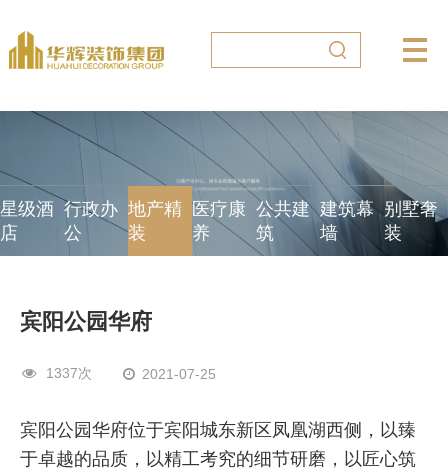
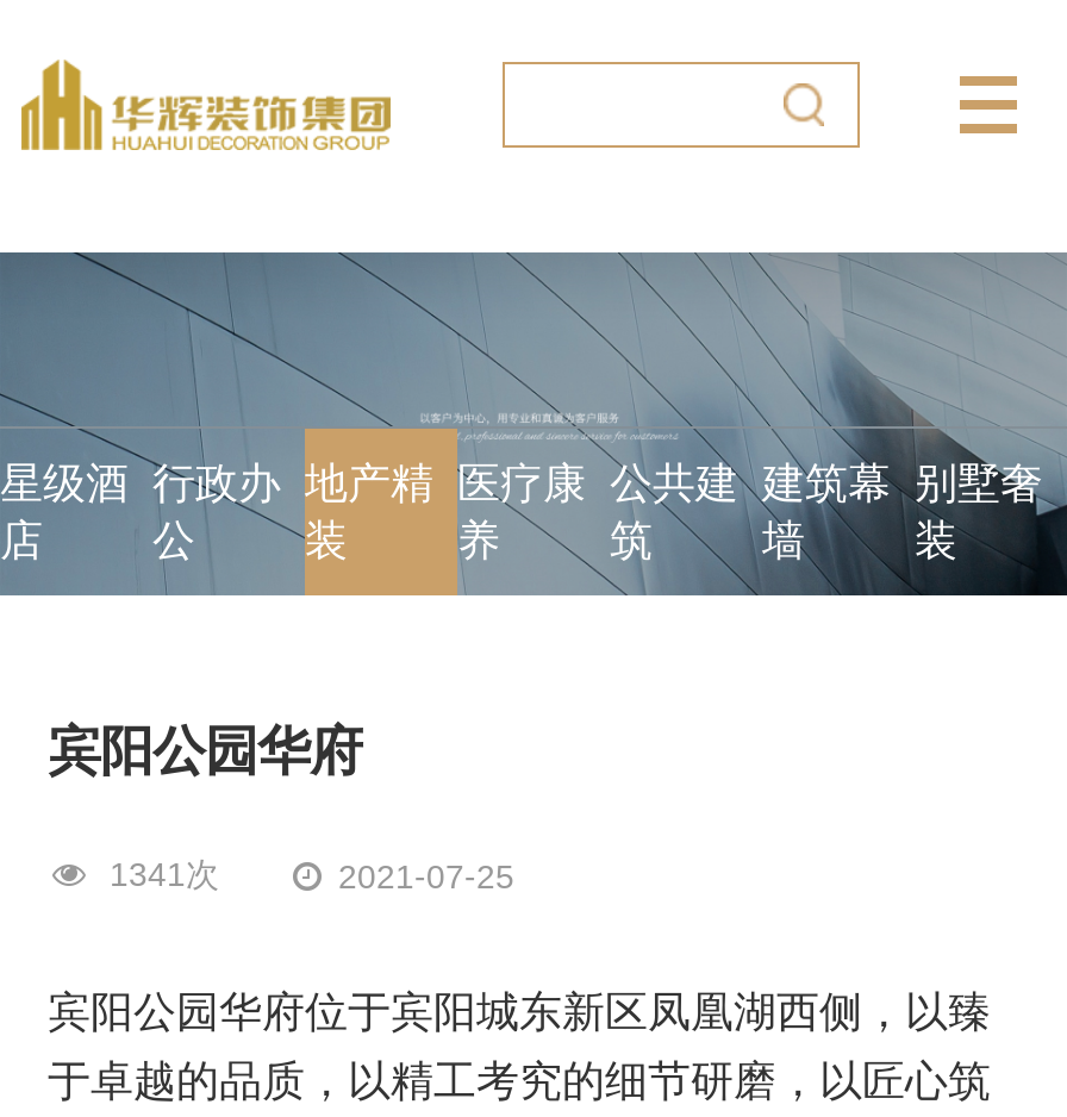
- 1337次
+ 1341次
